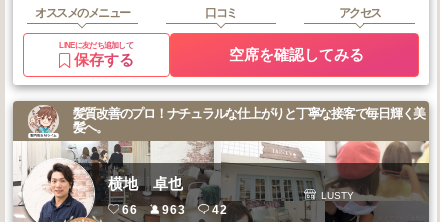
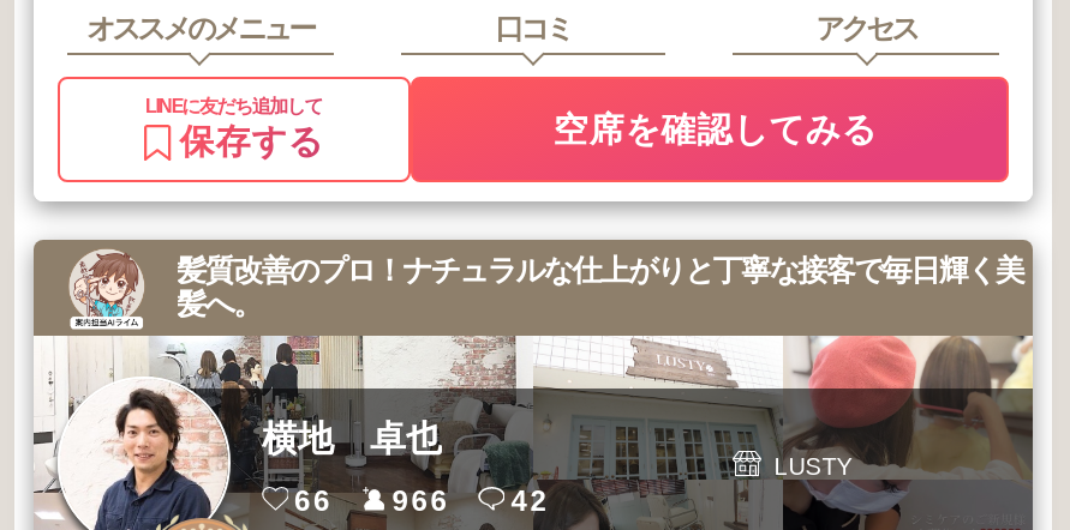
- 66 963 42
+ 66 966 42
